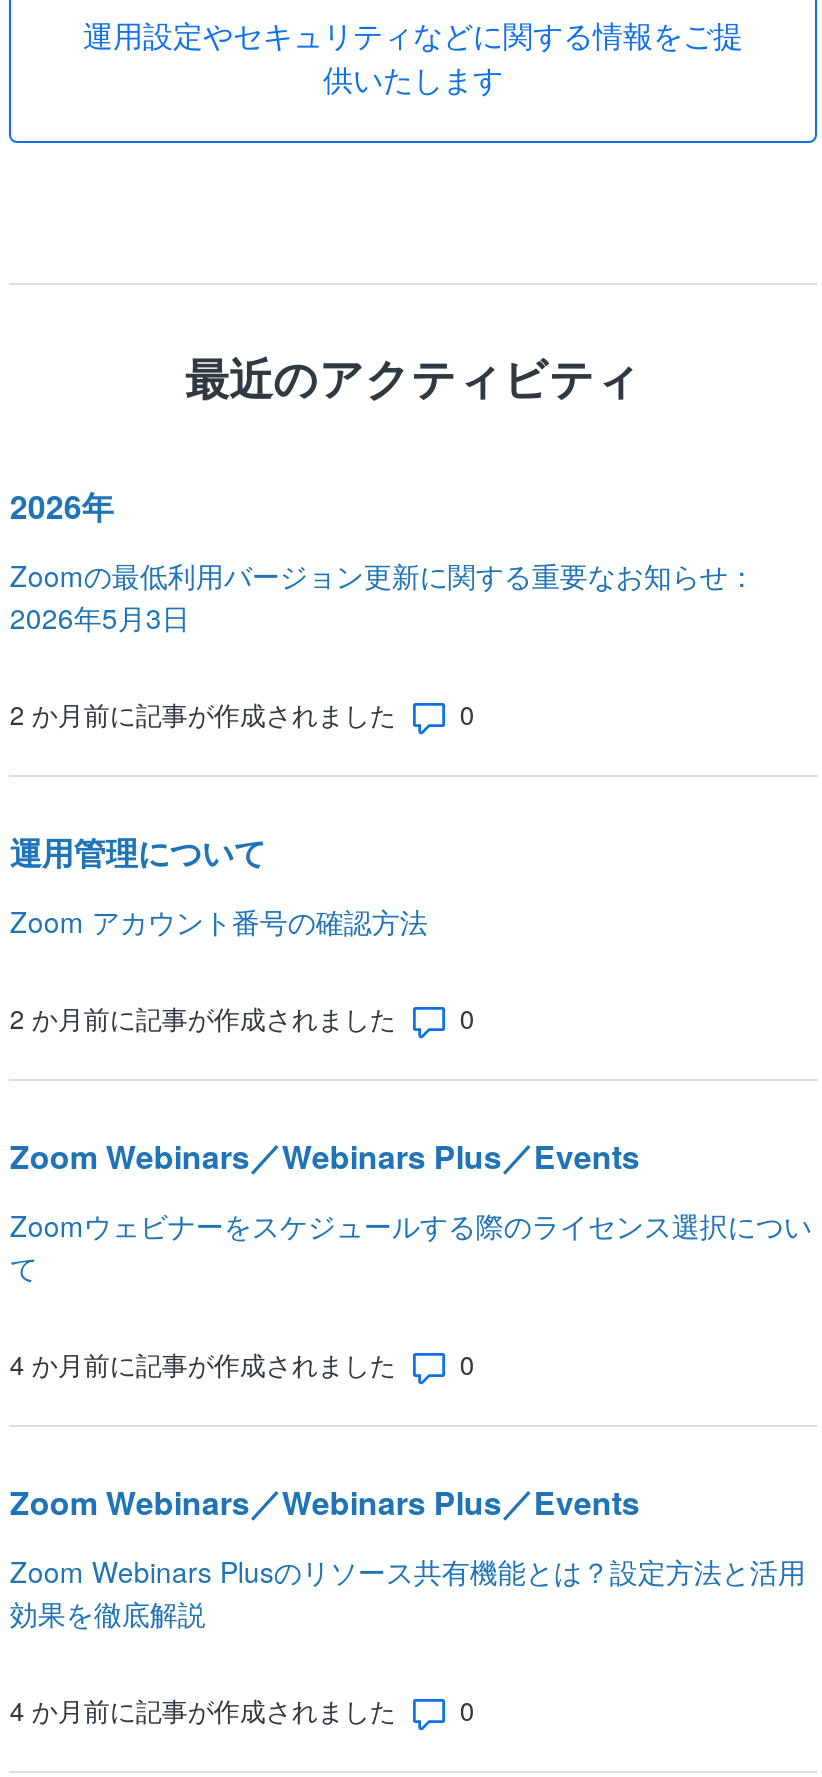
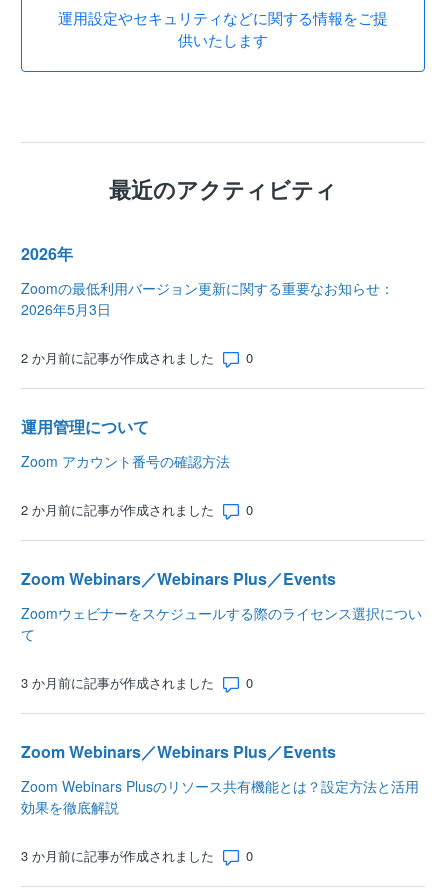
- 4 か月前に記事が作成されました
+ 3 か月前に記事が作成されました

- 4 か月前に記事が作成されました
+ 3 か月前に記事が作成されました
